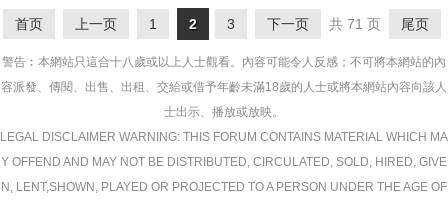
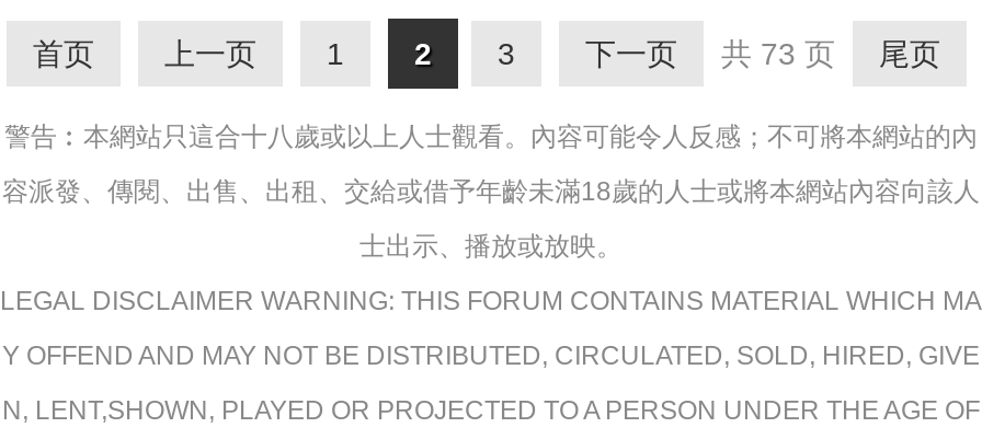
- 首页 上一页 1 2 3 下一页 共 71 页 尾页
+ 首页 上一页 1 2 3 下一页 共 73 页 尾页
